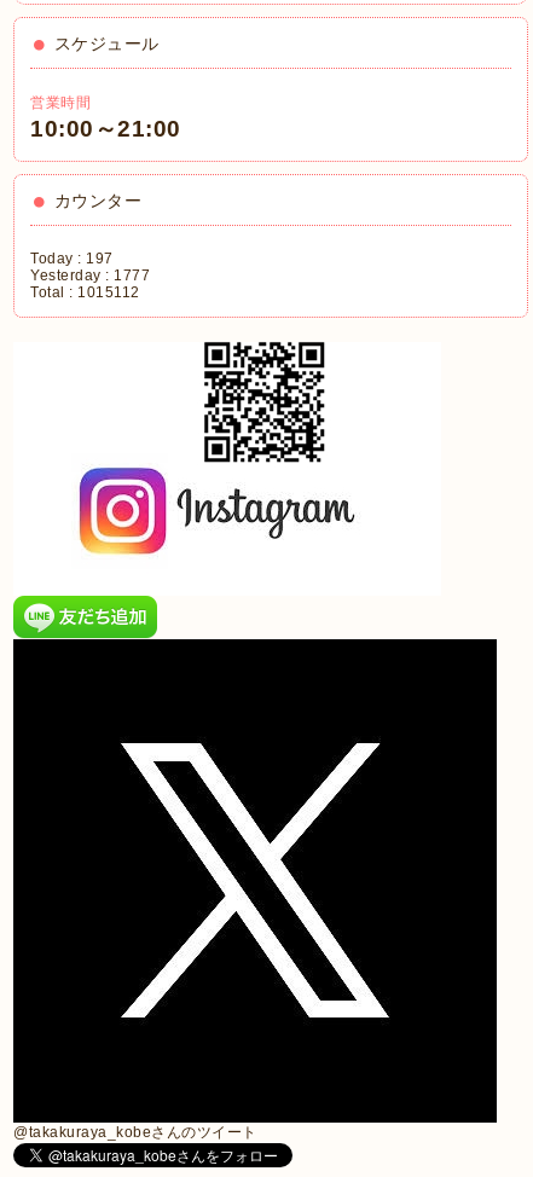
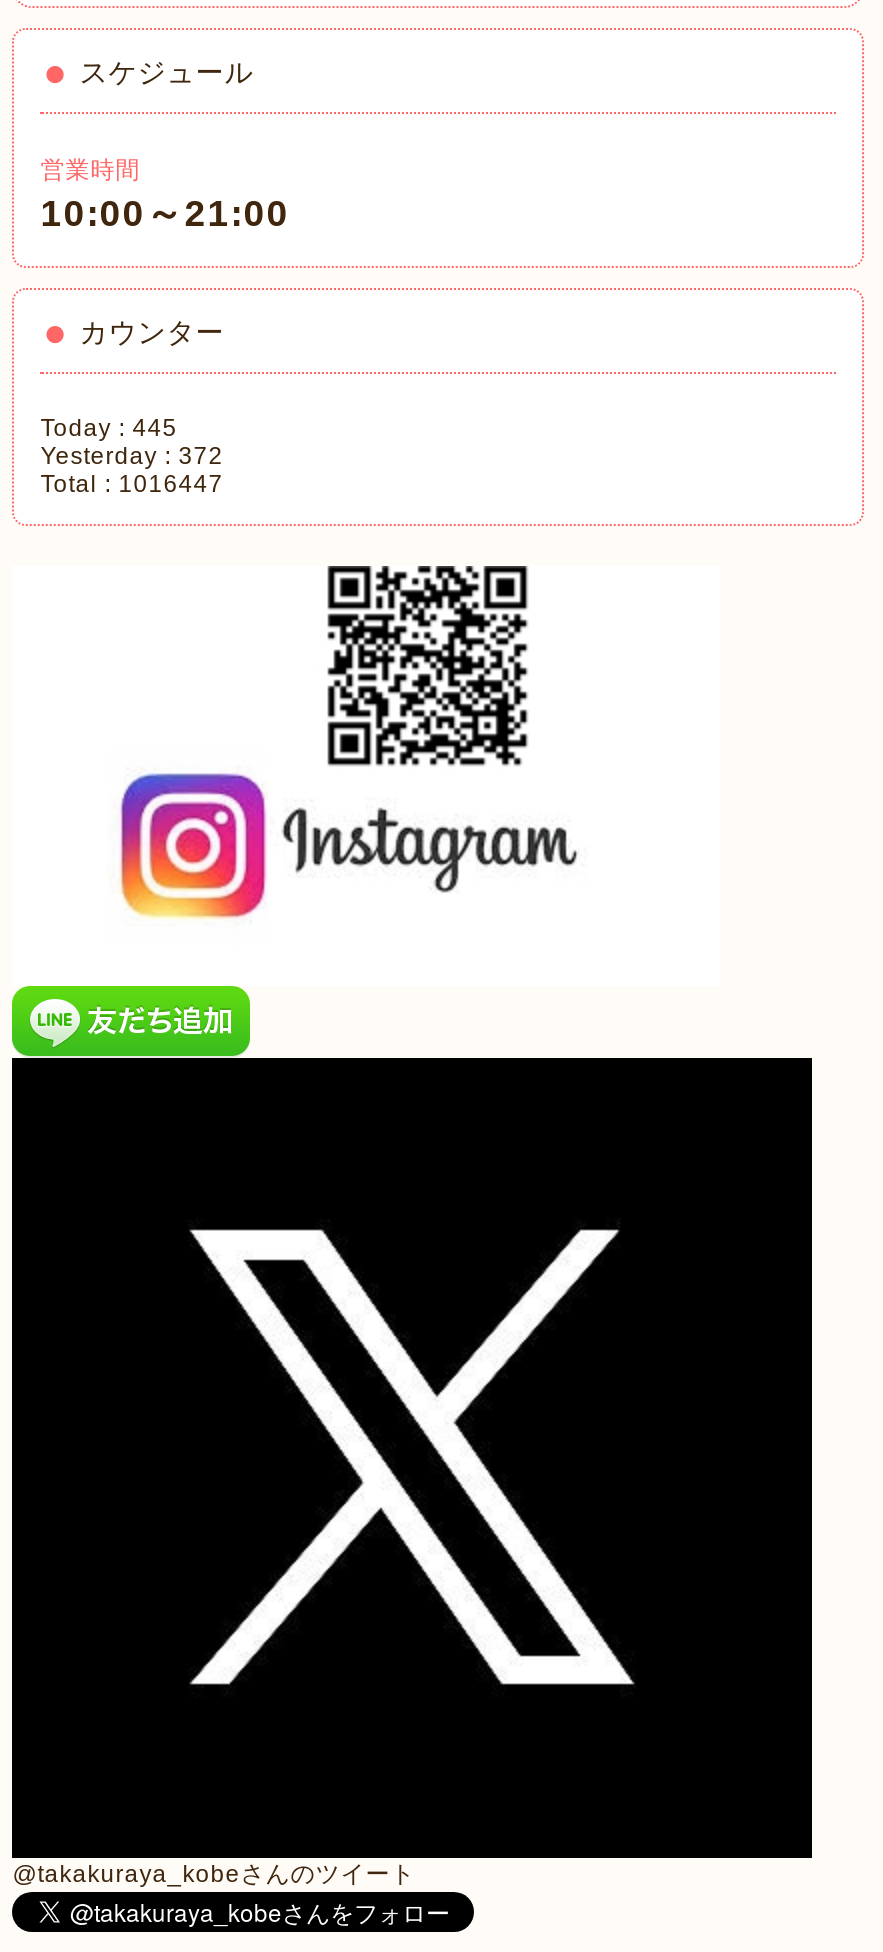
- Today : 197
+ Today : 445

- Yesterday : 1777
+ Yesterday : 372

- Total : 1015112
+ Total : 1016447
